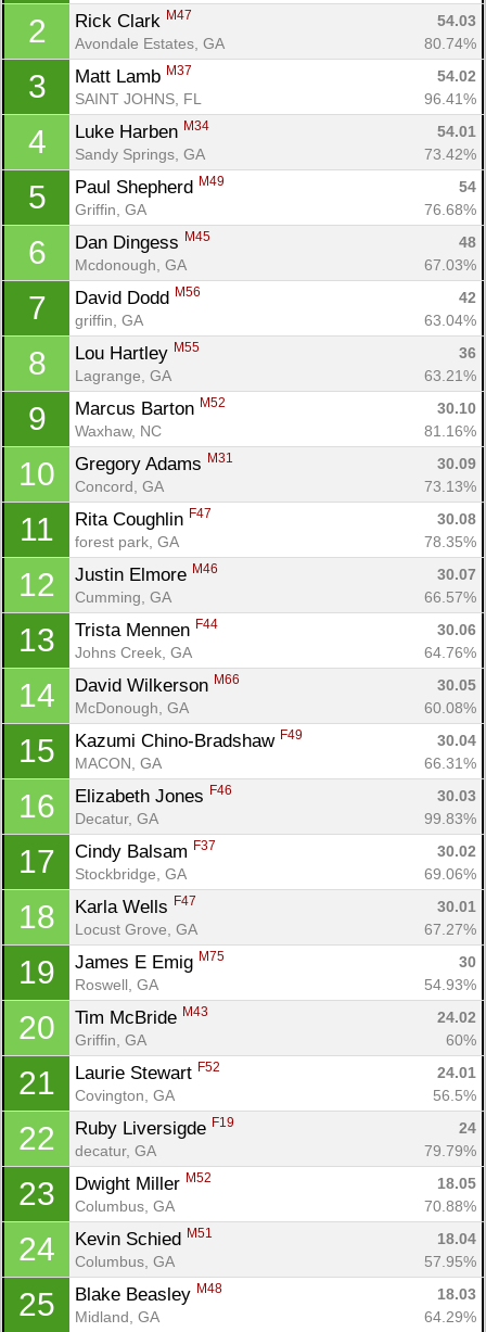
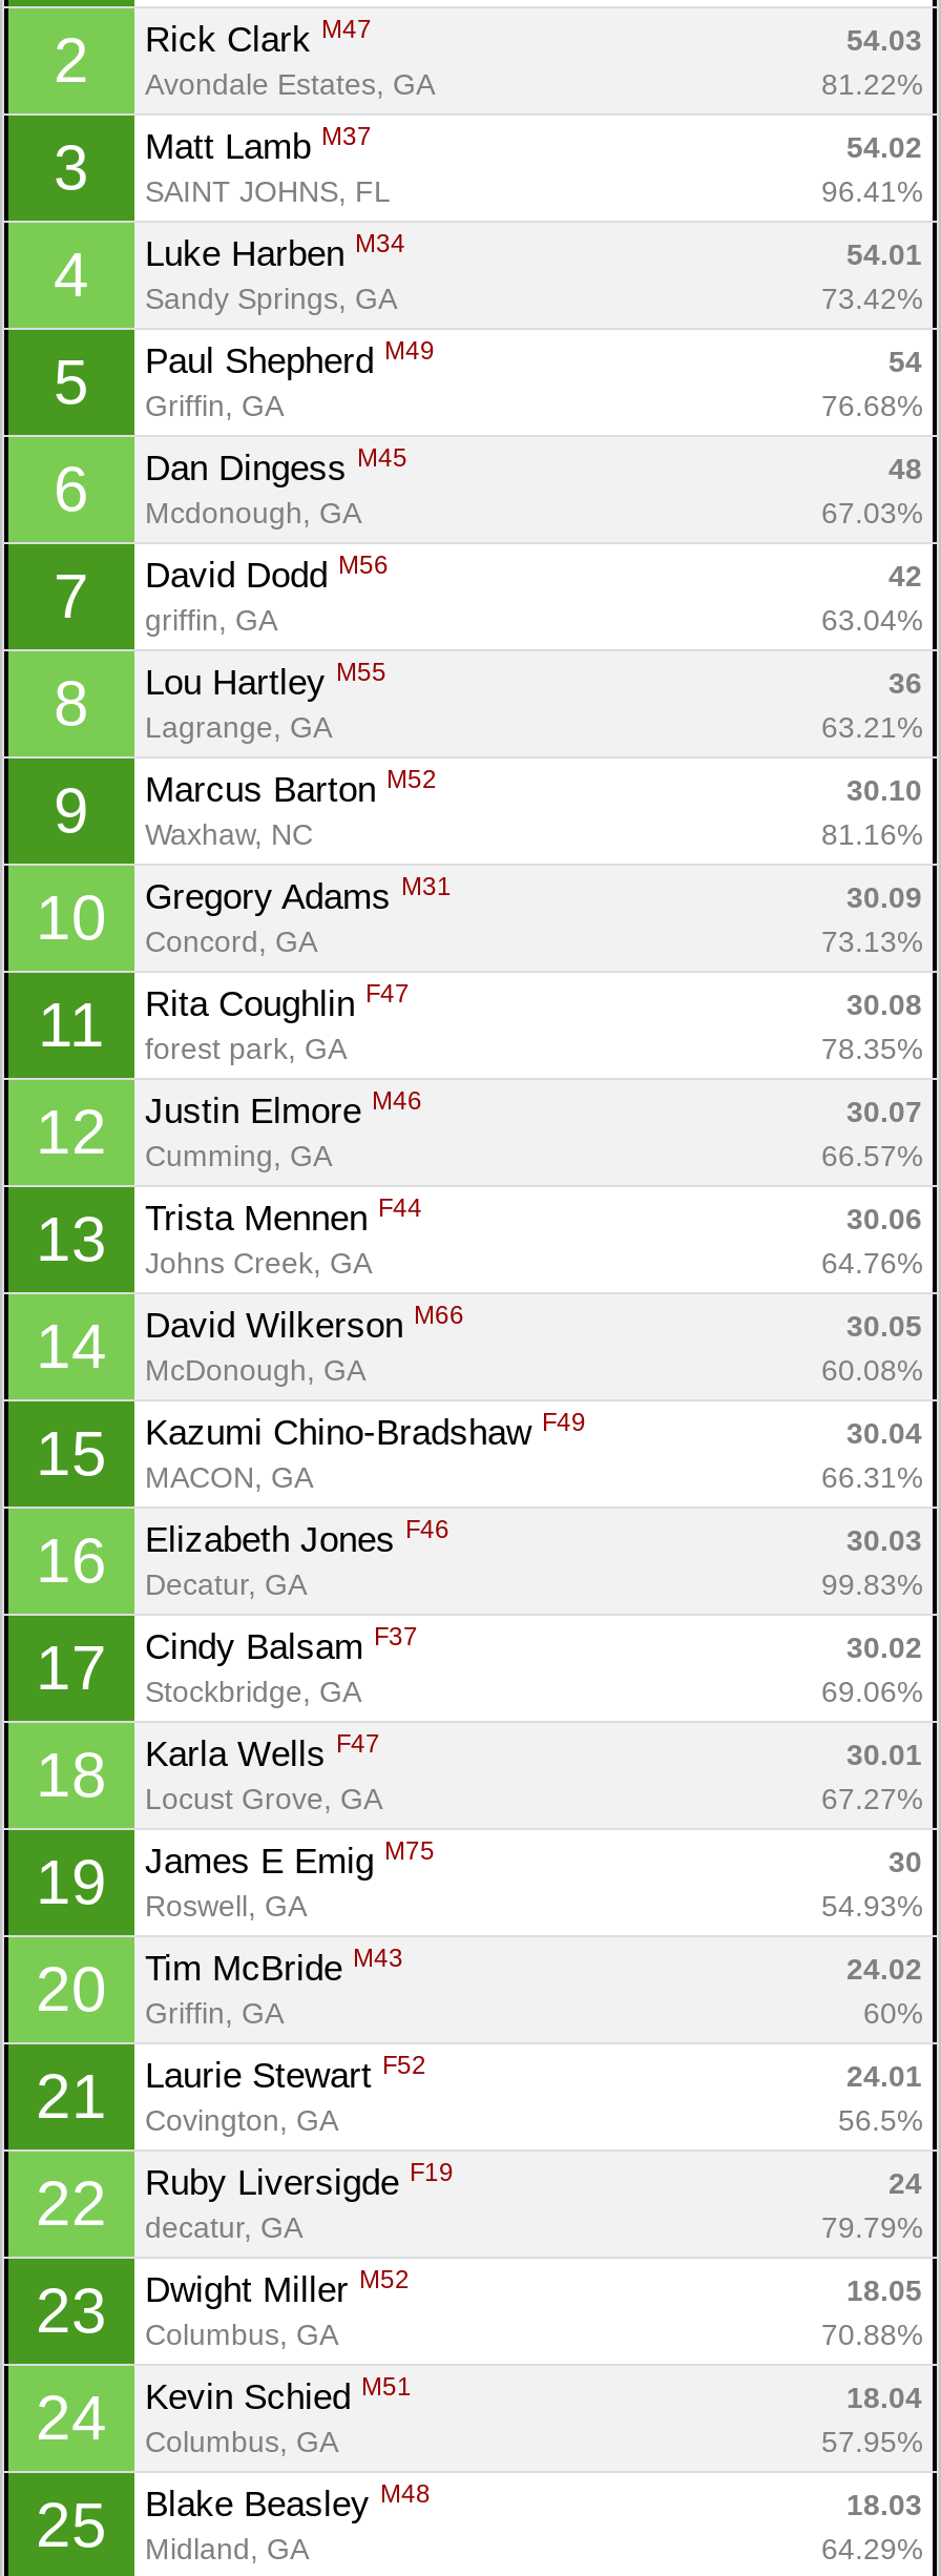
- 80.74%
+ 81.22%
